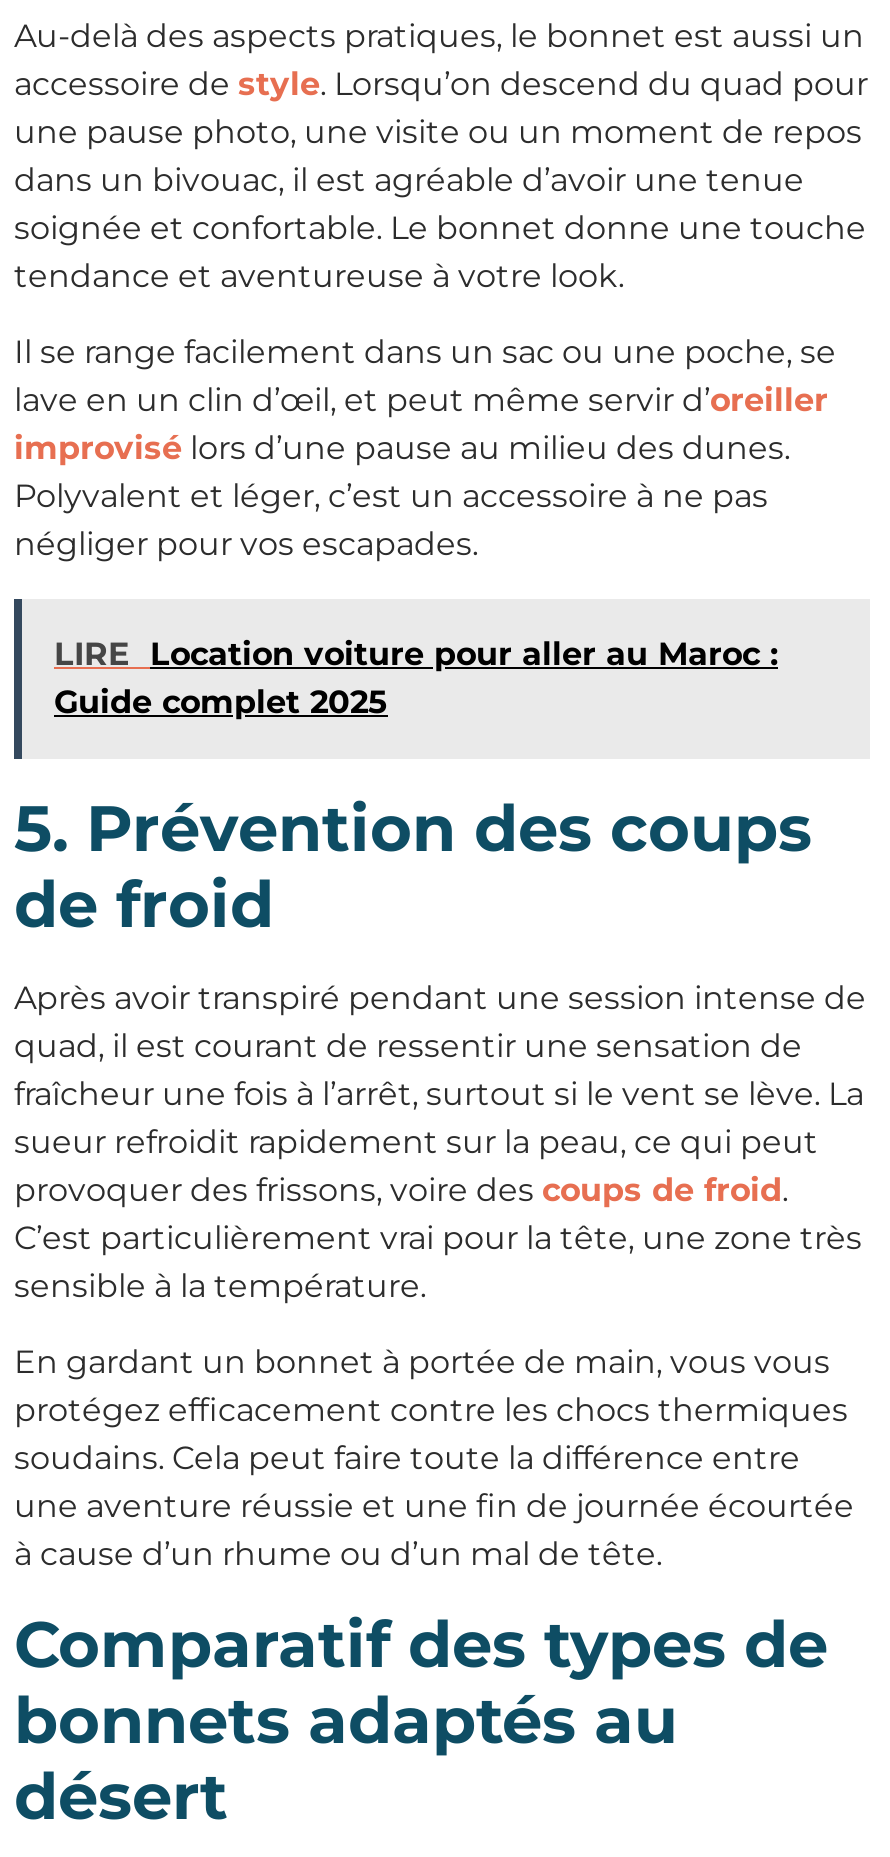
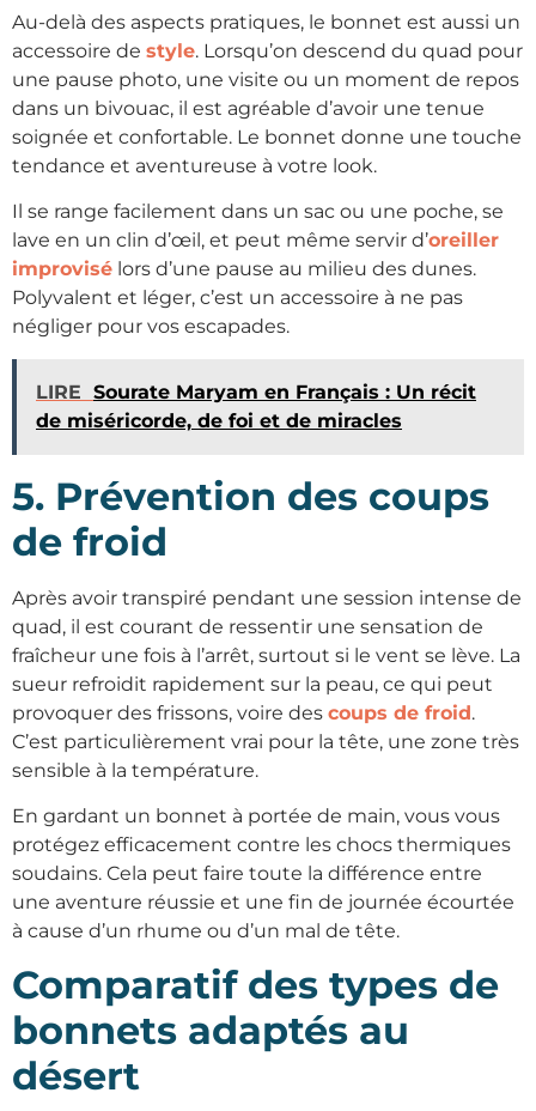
- LIRE Location voiture pour aller au Maroc :
- Guide complet 2025
+ LIRE Sourate Maryam en Français : Un récit
+ de miséricorde, de foi et de miracles
